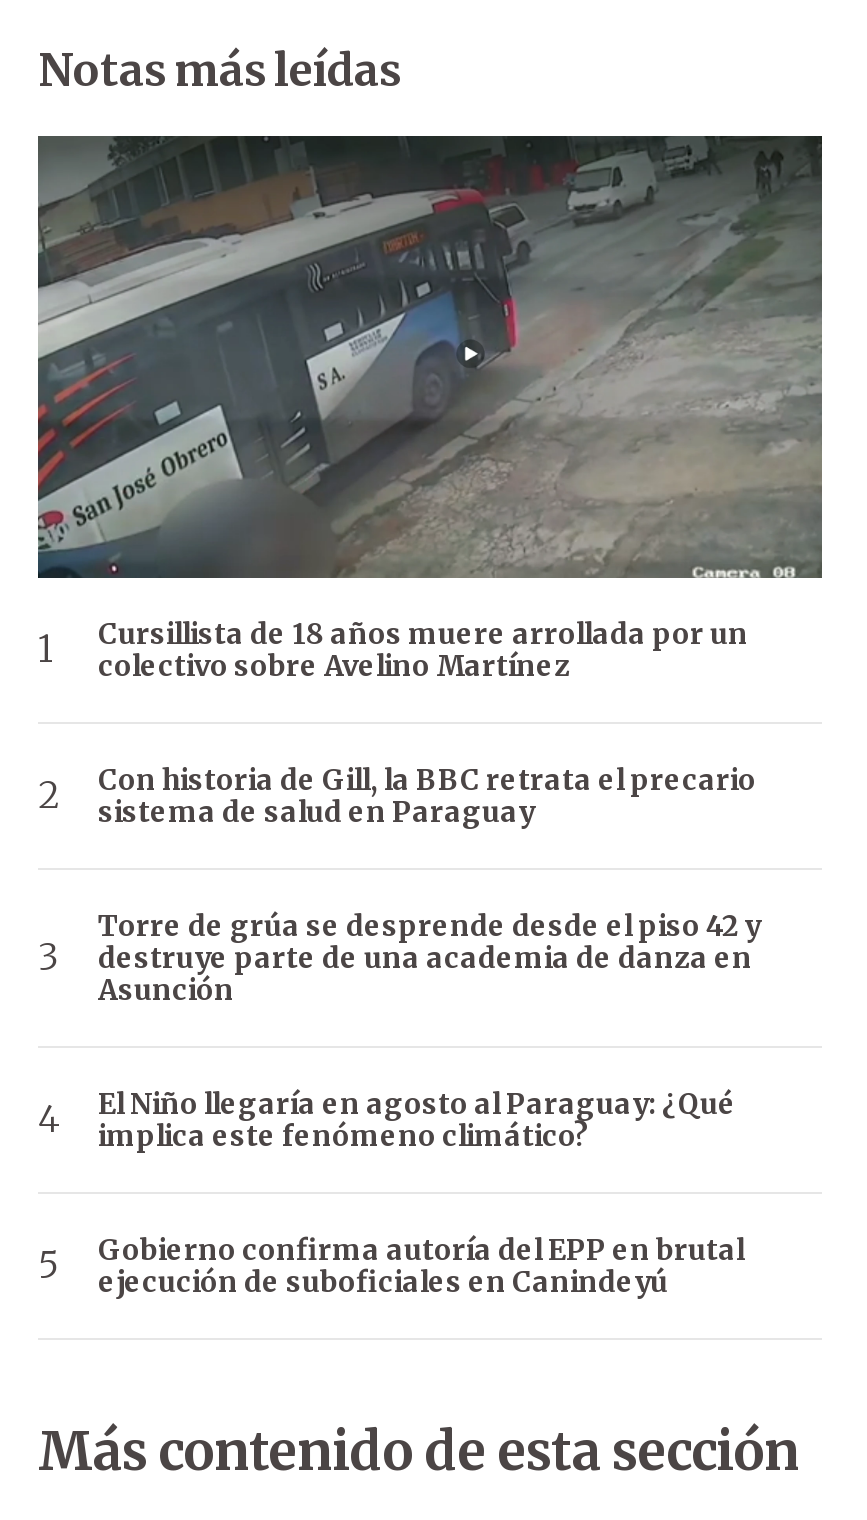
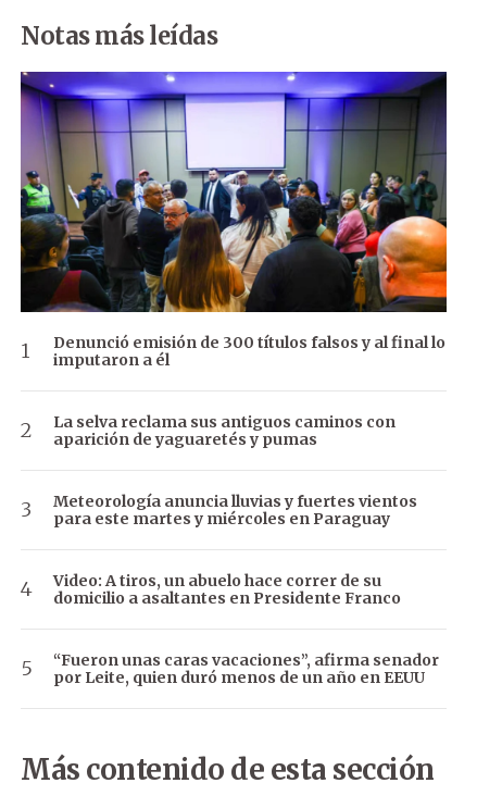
- [image]
- Cursillista de 18 años muere arrollada por un
- colectivo sobre Avelino Martínez
+ [image]
+ Denunció emisión de 300 títulos falsos y al final lo
+ imputaron a él

- Con historia de Gill, la BBC retrata el precario
- sistema de salud en Paraguay
+ La selva reclama sus antiguos caminos con
+ aparición de yaguaretés y pumas

- Torre de grúa se desprende desde el piso 42 y
- destruye parte de una academia de danza en
- Asunción
+ Meteorología anuncia lluvias y fuertes vientos
+ para este martes y miércoles en Paraguay

- El Niño llegaría en agosto al Paraguay: ¿Qué
- implica este fenómeno climático?
+ Video: A tiros, un abuelo hace correr de su
+ domicilio a asaltantes en Presidente Franco

- Gobierno confirma autoría del EPP en brutal
- ejecución de suboficiales en Canindeyú
+ “Fueron unas caras vacaciones”, afirma senador
+ por Leite, quien duró menos de un año en EEUU
